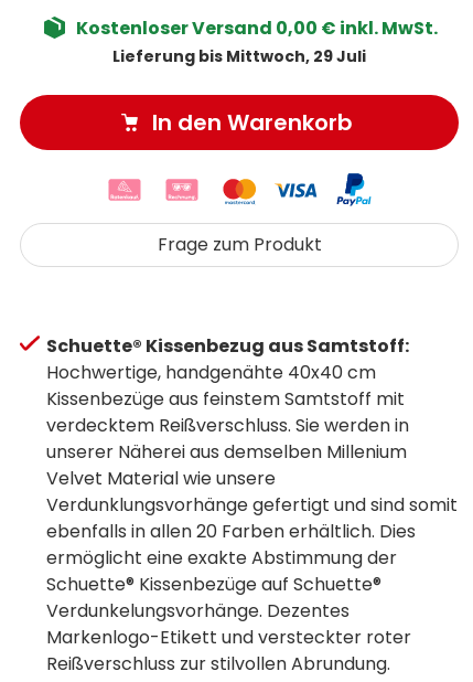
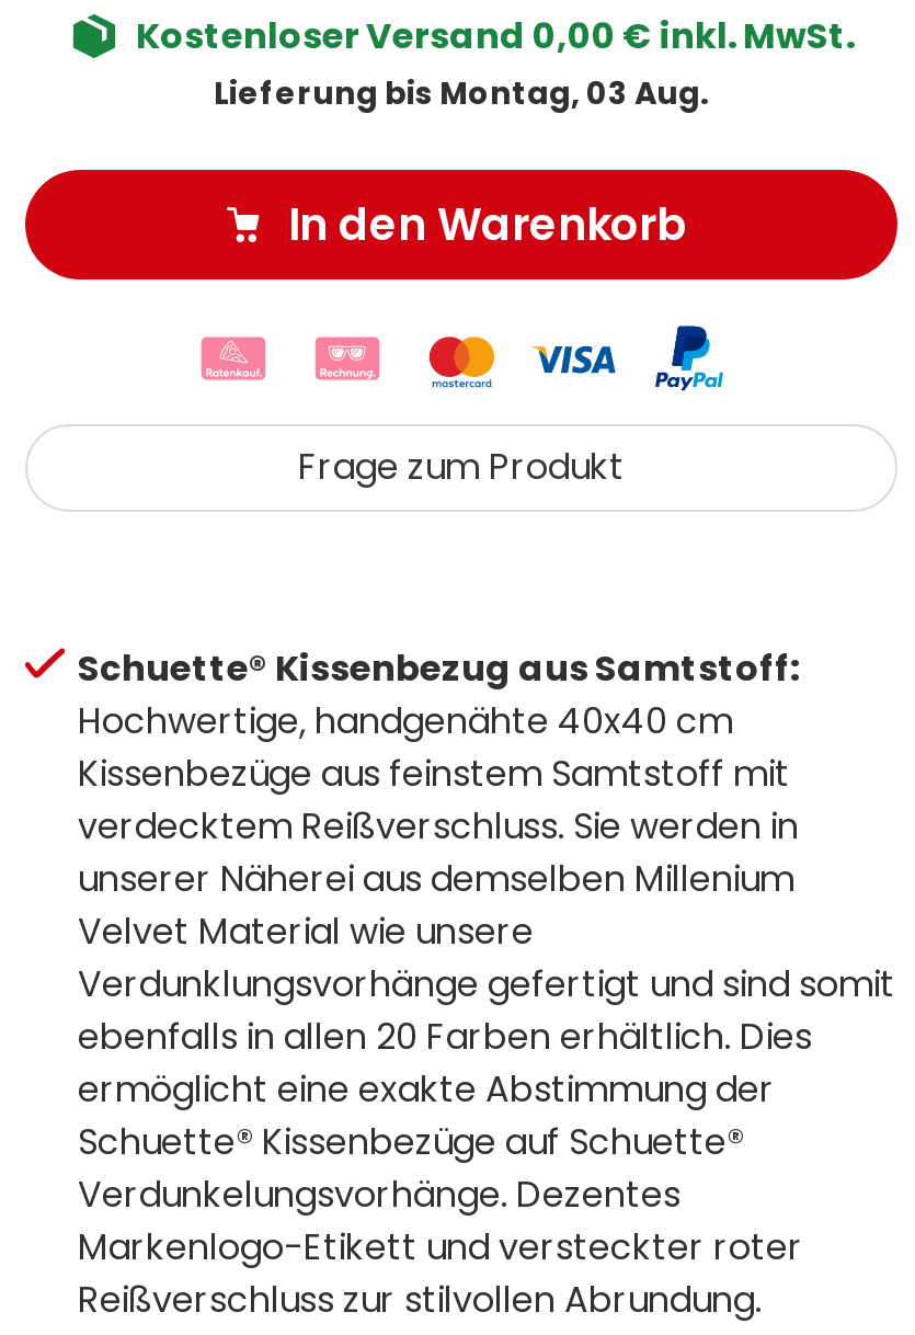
- Lieferung bis Mittwoch, 29 Juli
+ Lieferung bis Montag, 03 Aug.
